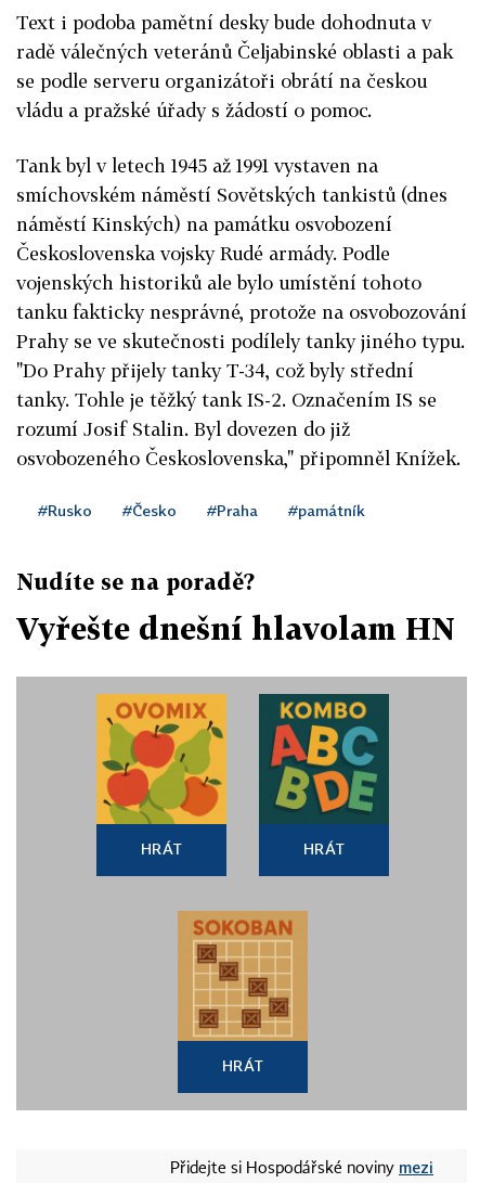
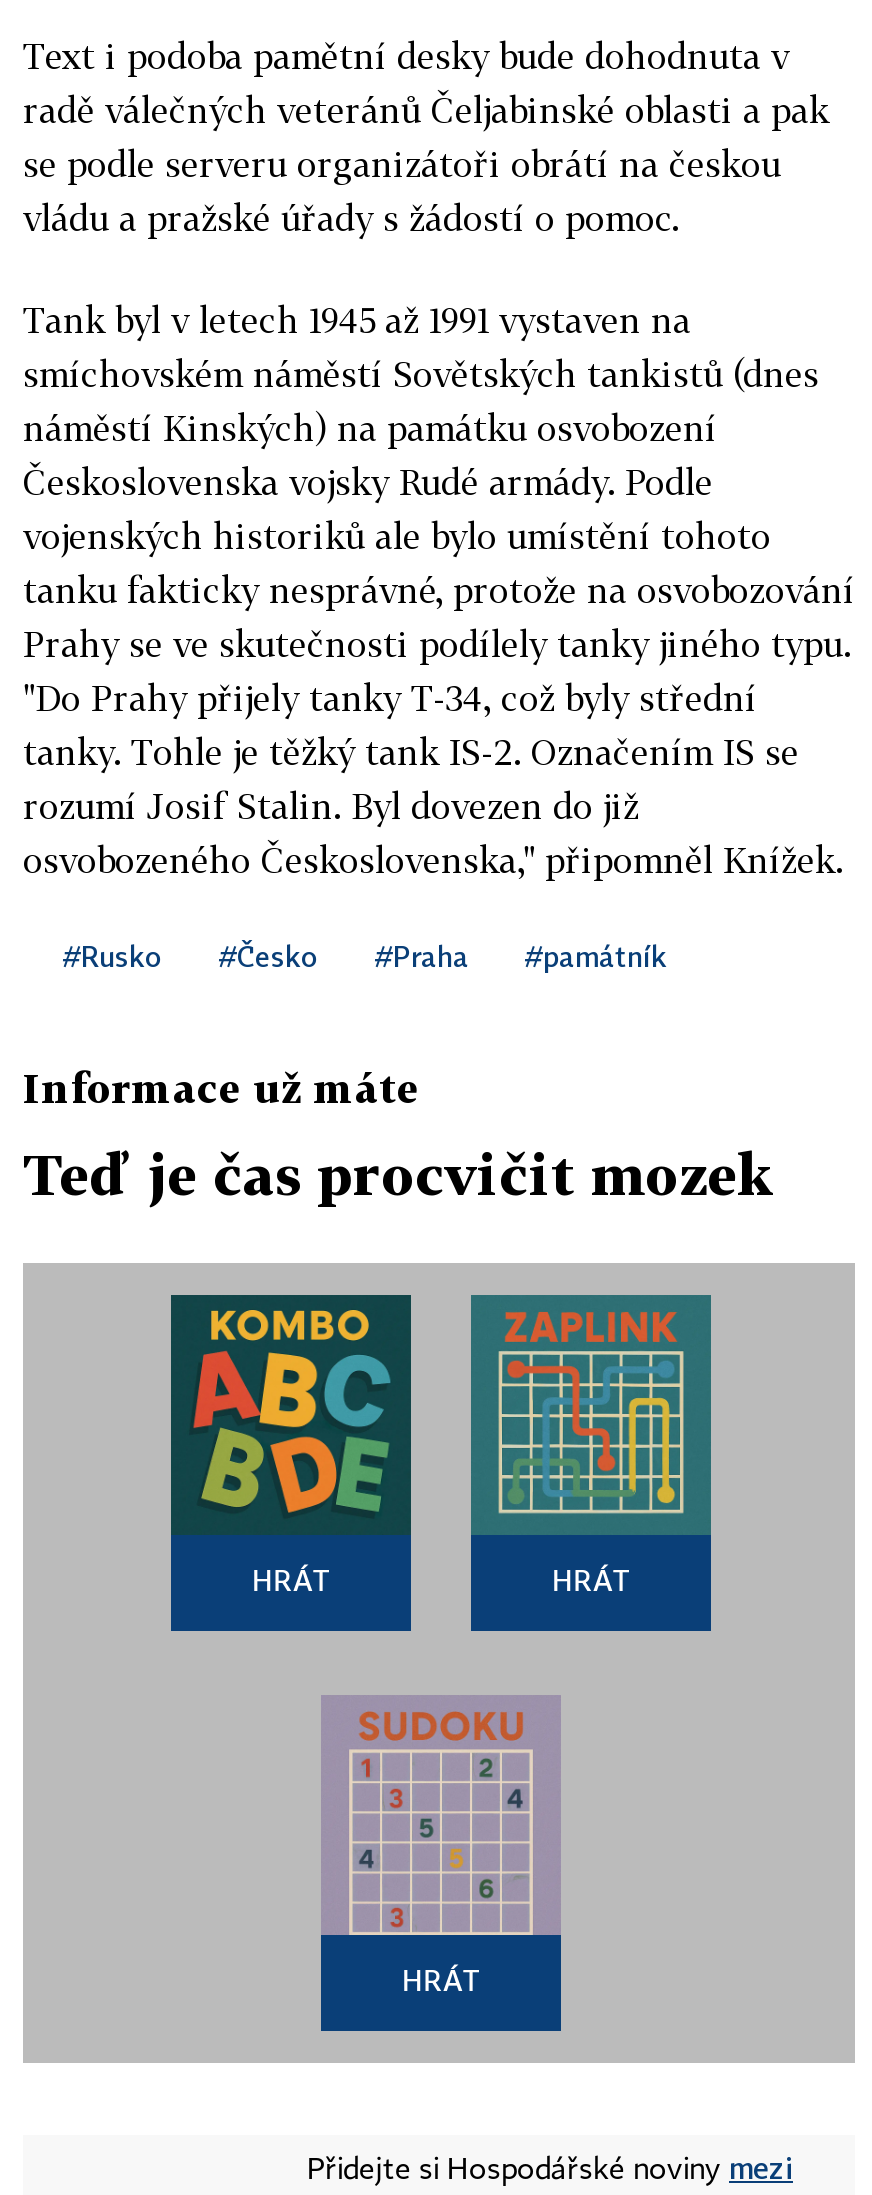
- Nudíte se na poradě?
+ Informace už máte

- Vyřešte dnešní hlavolam HN
+ Teď je čas procvičit mozek

- [image]
+ [image]

- [image]
+ [image]

- [image]
+ [image]
